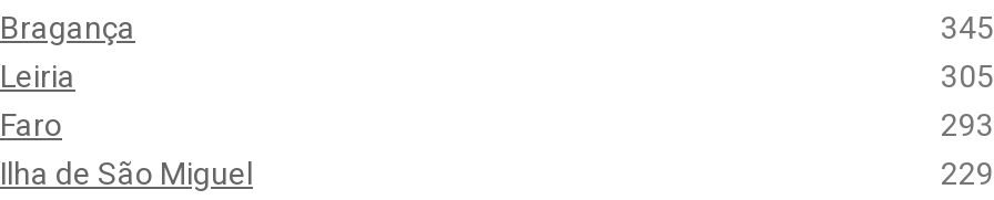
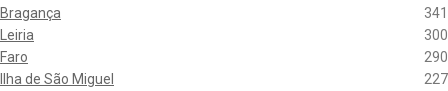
- 345
+ 341

- 305
+ 300

- 293
+ 290

- 229
+ 227
